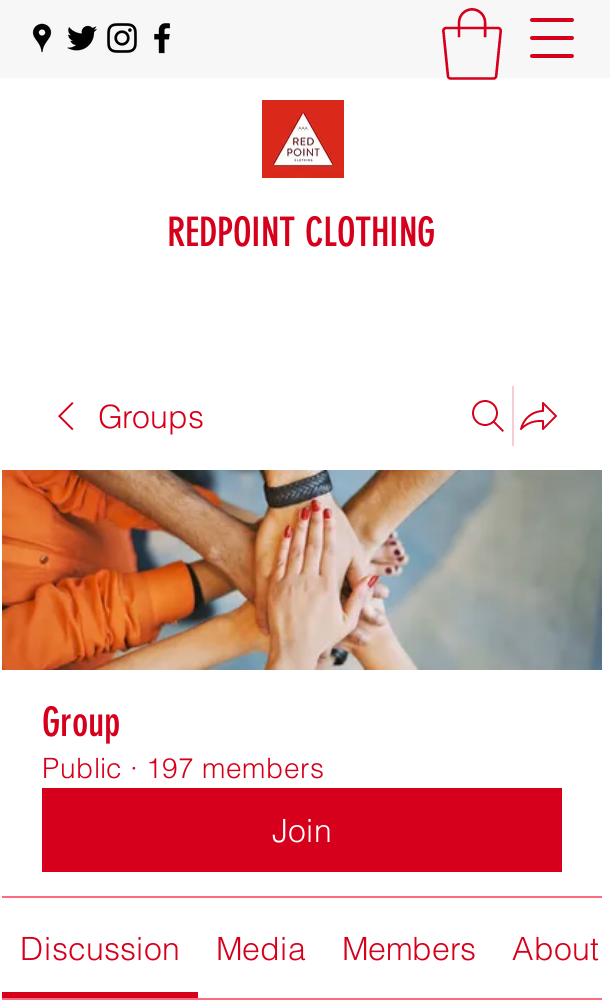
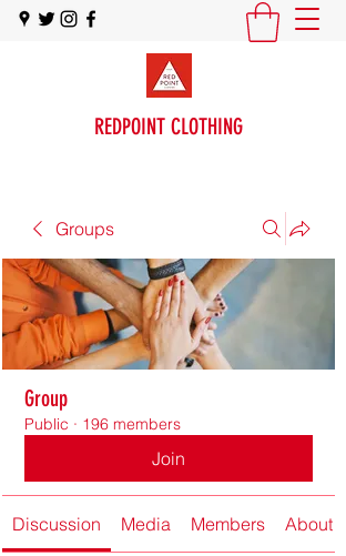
- Public · 197 members
+ Public · 196 members
